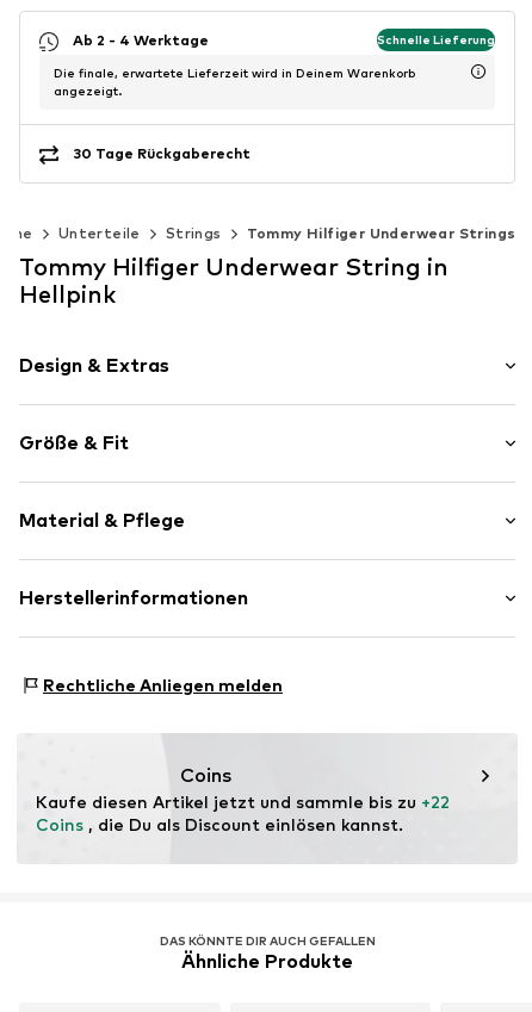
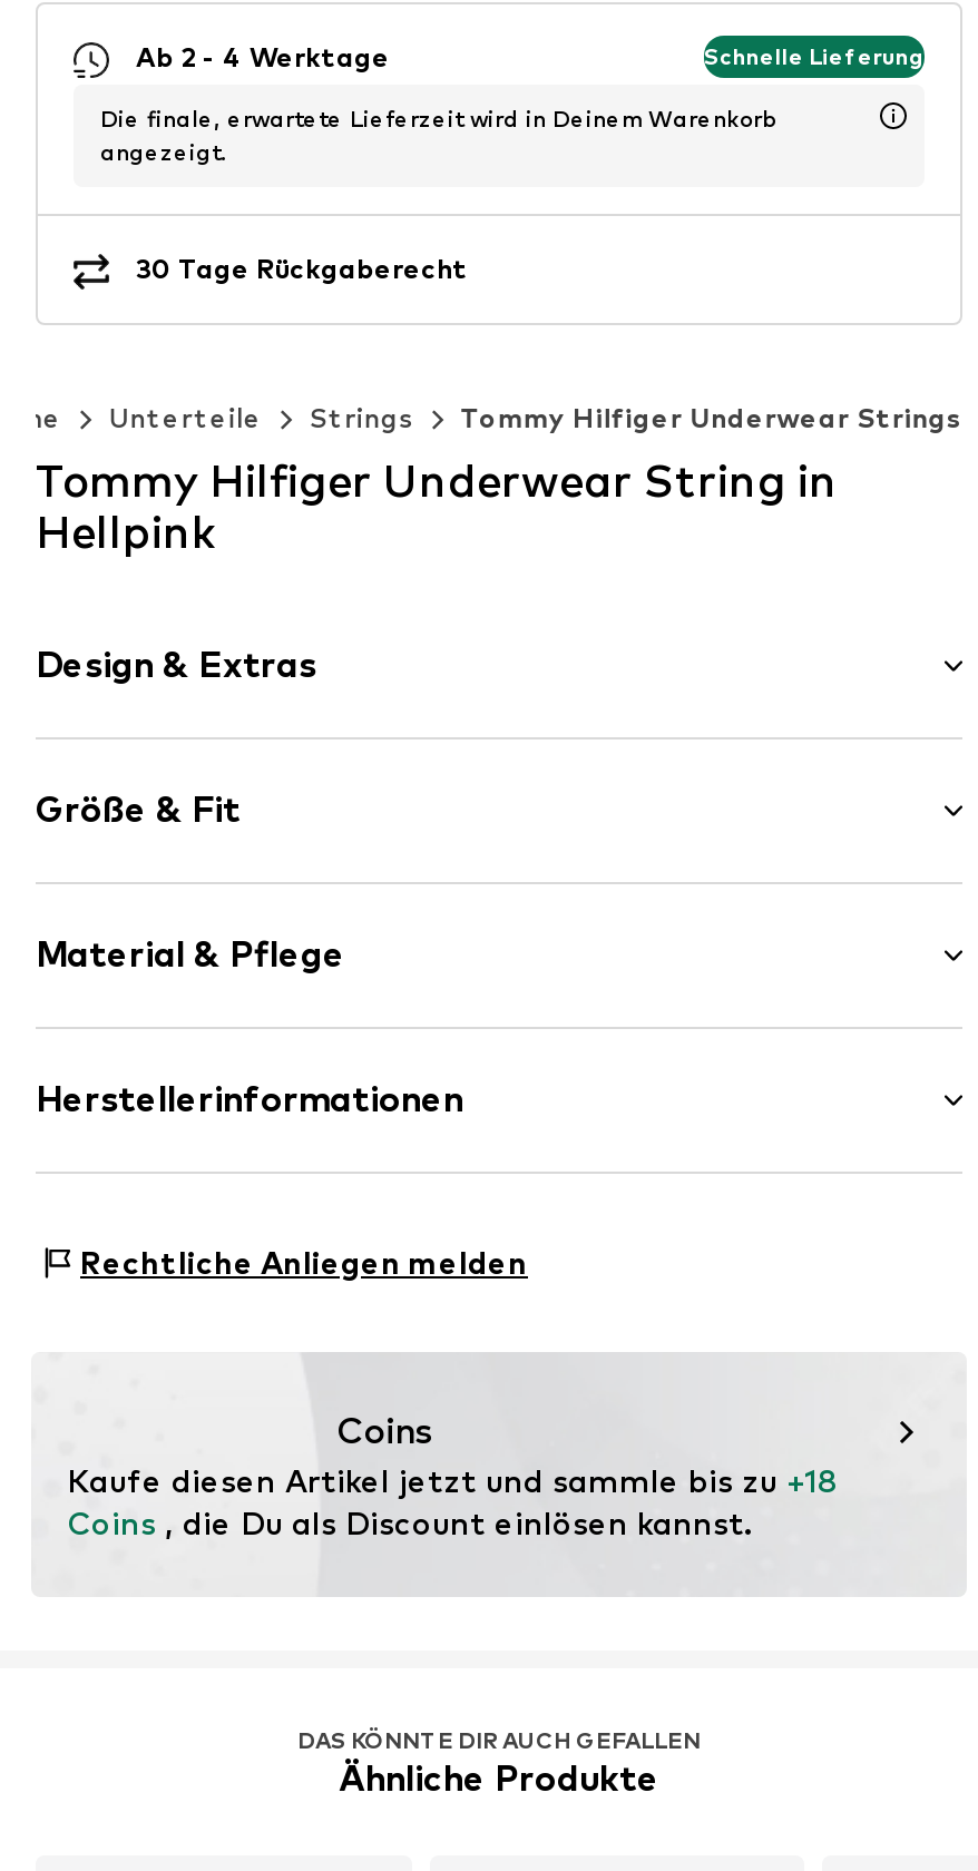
- Kaufe diesen Artikel jetzt und sammle bis zu +22
+ Kaufe diesen Artikel jetzt und sammle bis zu +18
